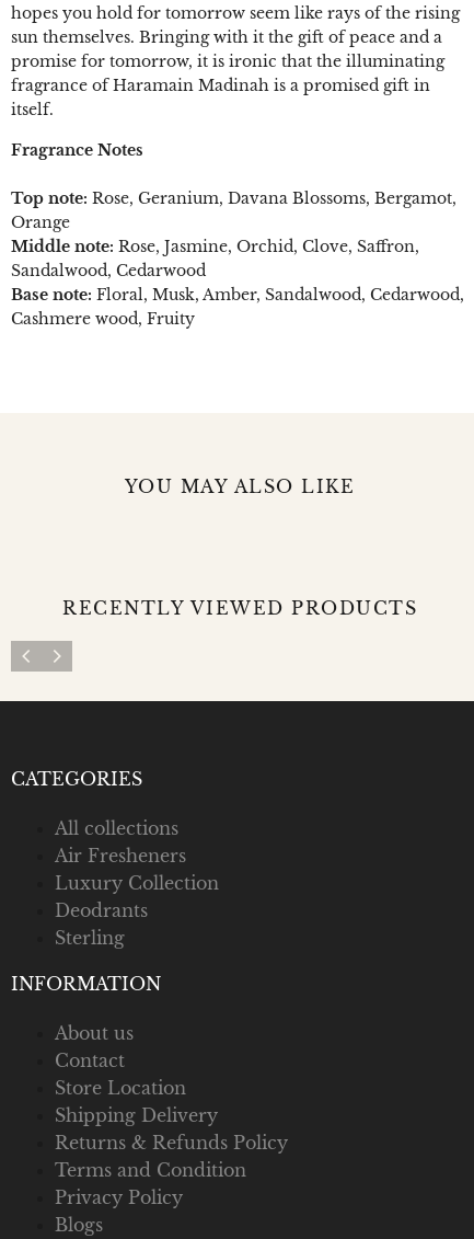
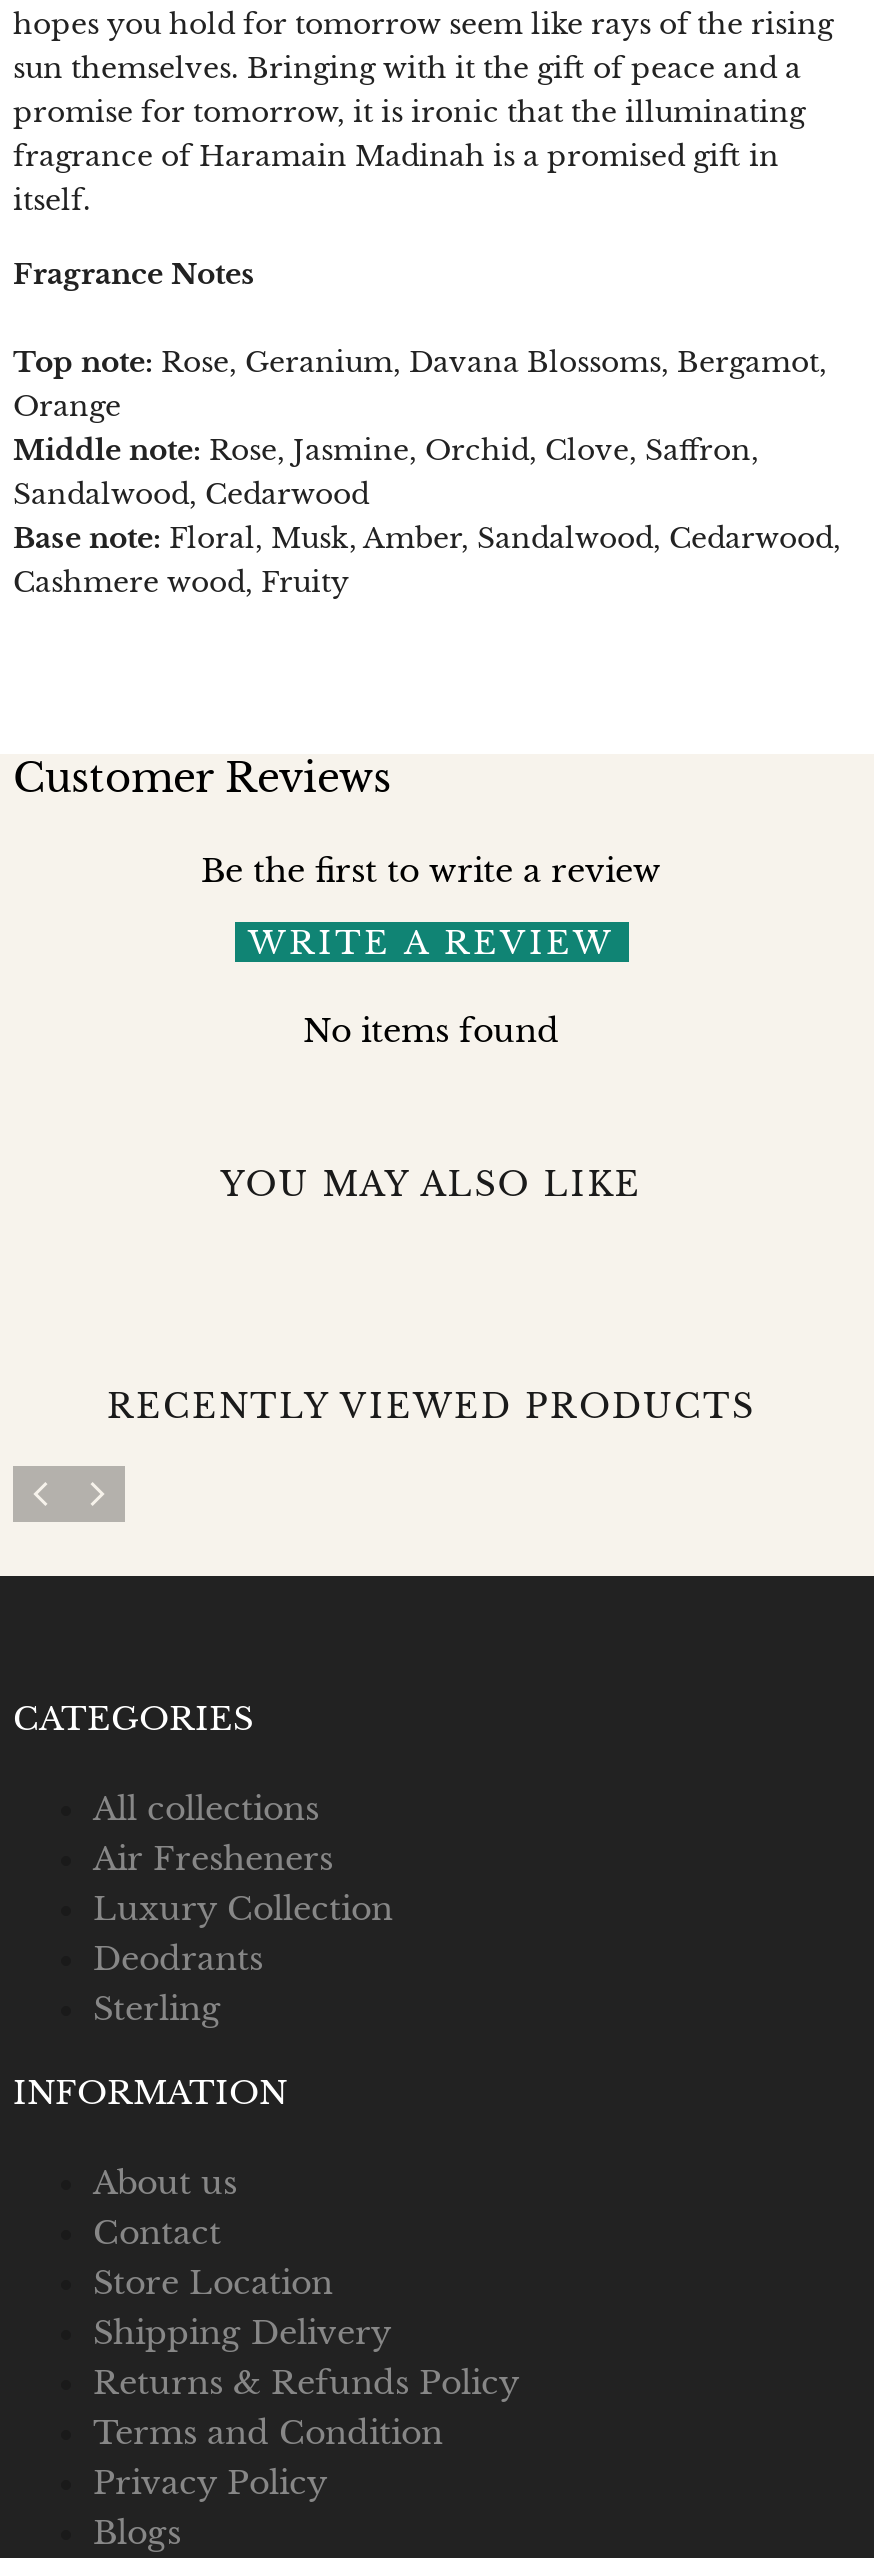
+ Customer Reviews
+ Be the first to write a review
+ WRITE A REVIEW
+ No items found
